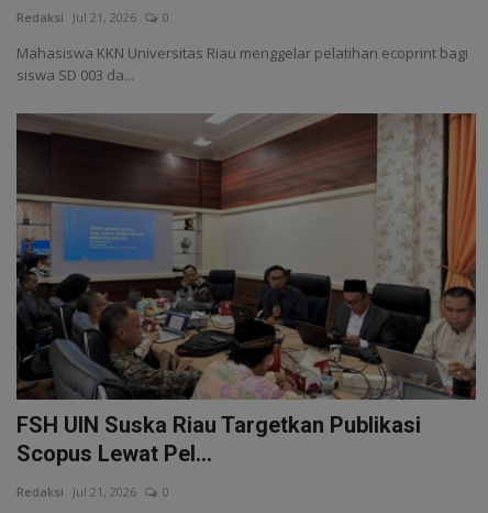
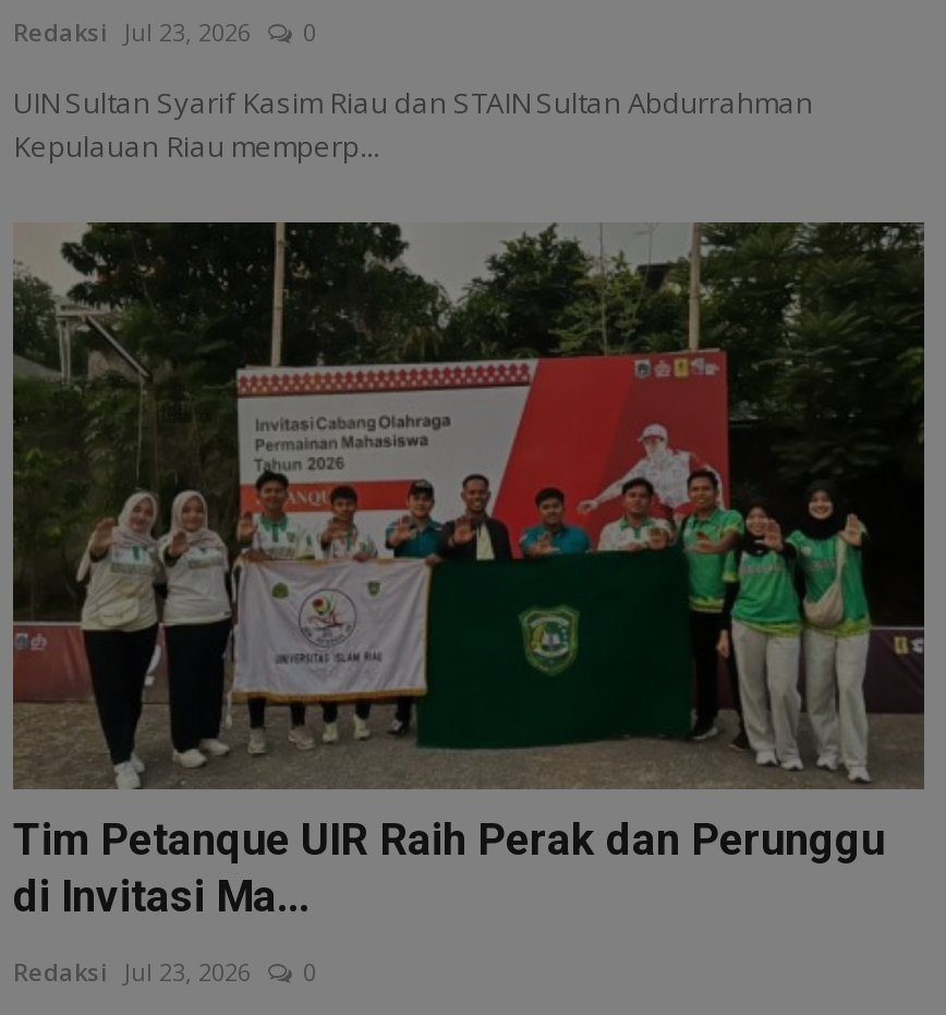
- Redaksi Jul 21, 2026 0
+ Redaksi Jul 23, 2026 0

- Mahasiswa KKN Universitas Riau menggelar pelatihan ecoprint bagi
- siswa SD 003 da...
+ UIN Sultan Syarif Kasim Riau dan STAIN Sultan Abdurrahman
+ Kepulauan Riau memperp...

- [image]
- FSH UIN Suska Riau Targetkan Publikasi
- Scopus Lewat Pel...
+ [image]
+ Tim Petanque UIR Raih Perak dan Perunggu
+ di Invitasi Ma...

- Redaksi Jul 21, 2026 0
+ Redaksi Jul 23, 2026 0
